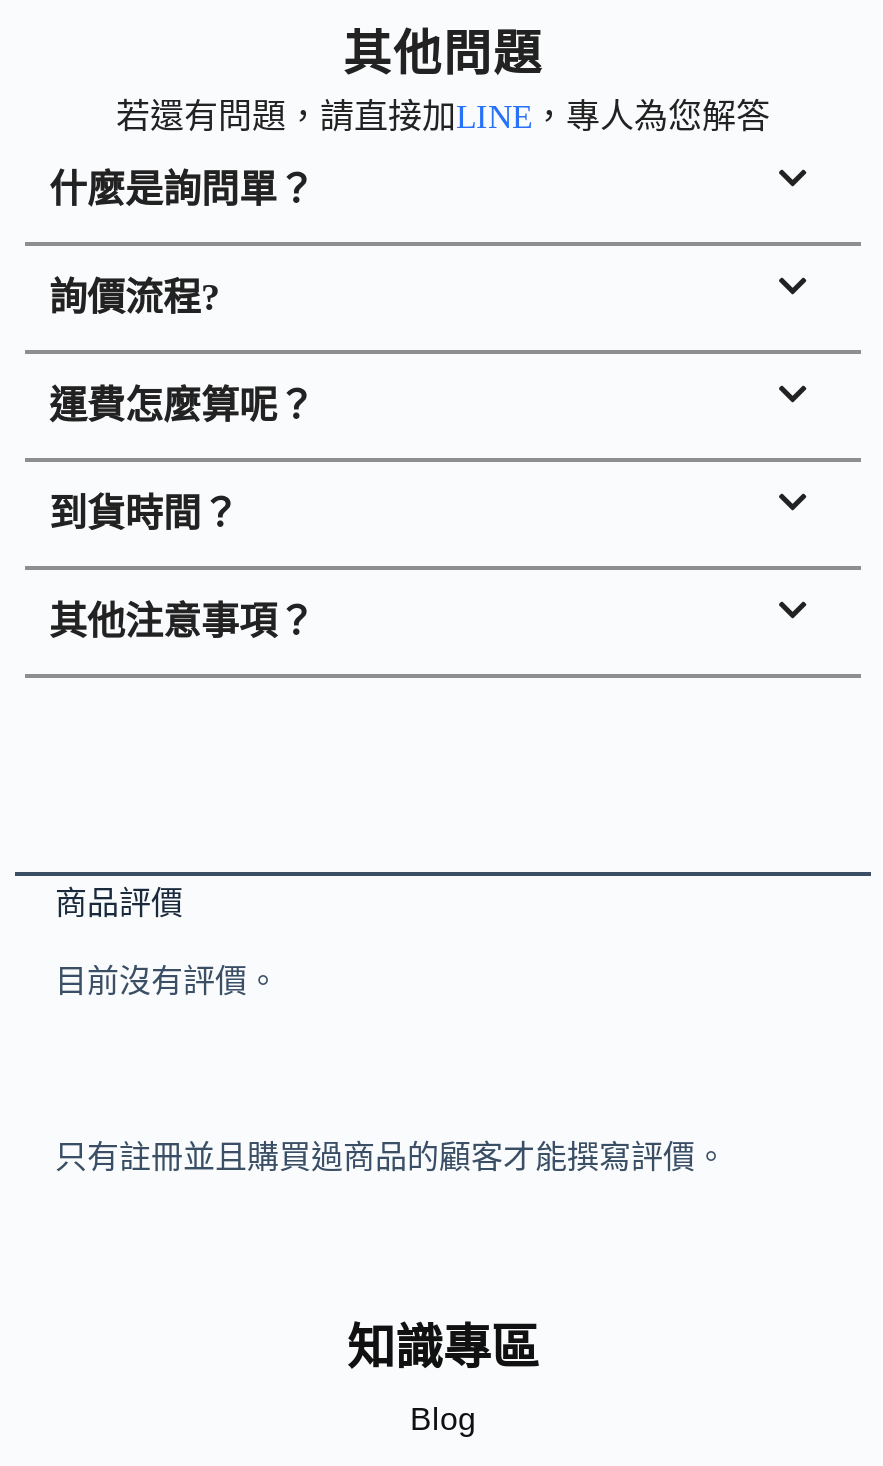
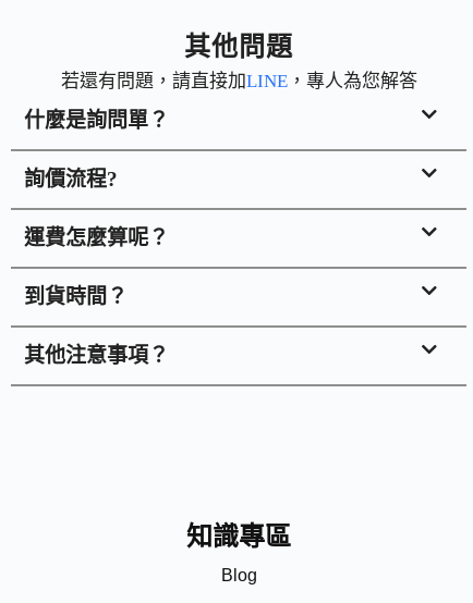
- 商品評價
- 目前沒有評價。

- 只有註冊並且購買過商品的顧客才能撰寫評價。
